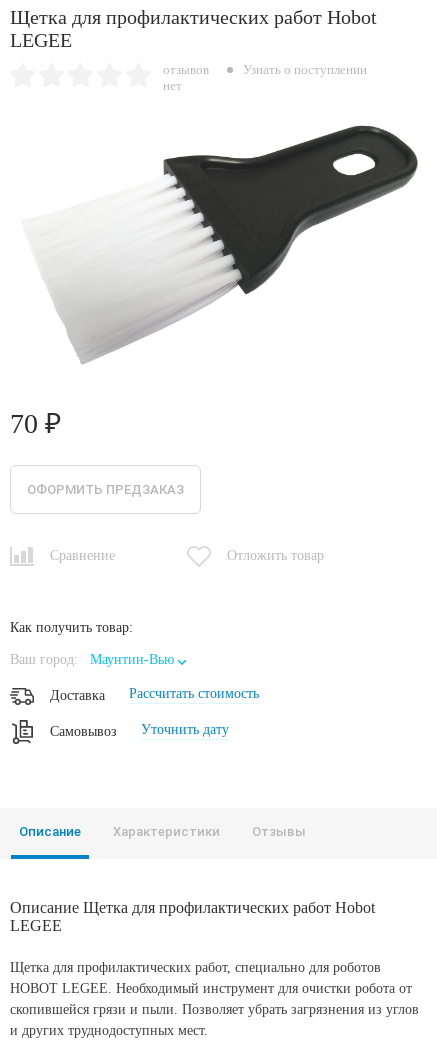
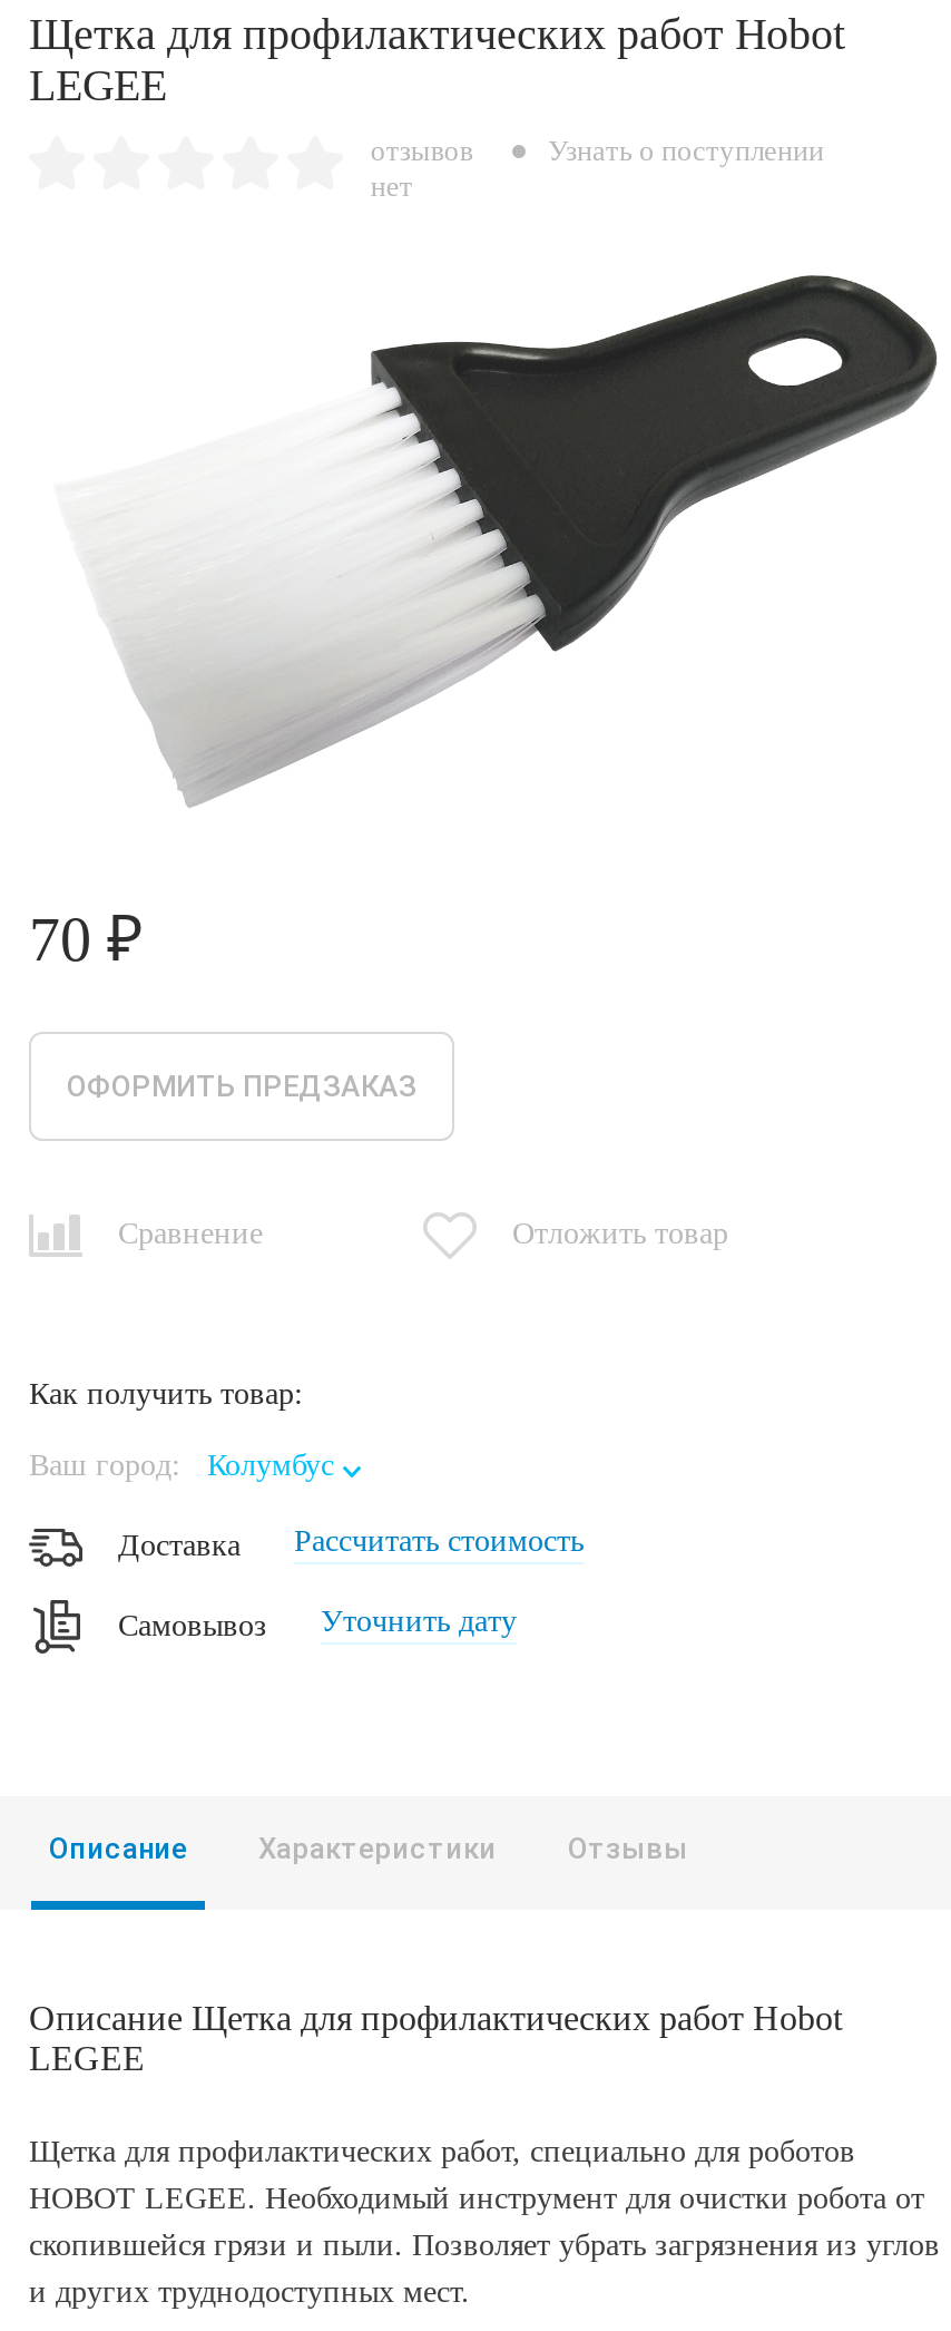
- Ваш город: Маунтин-Вью
+ Ваш город: Колумбус
